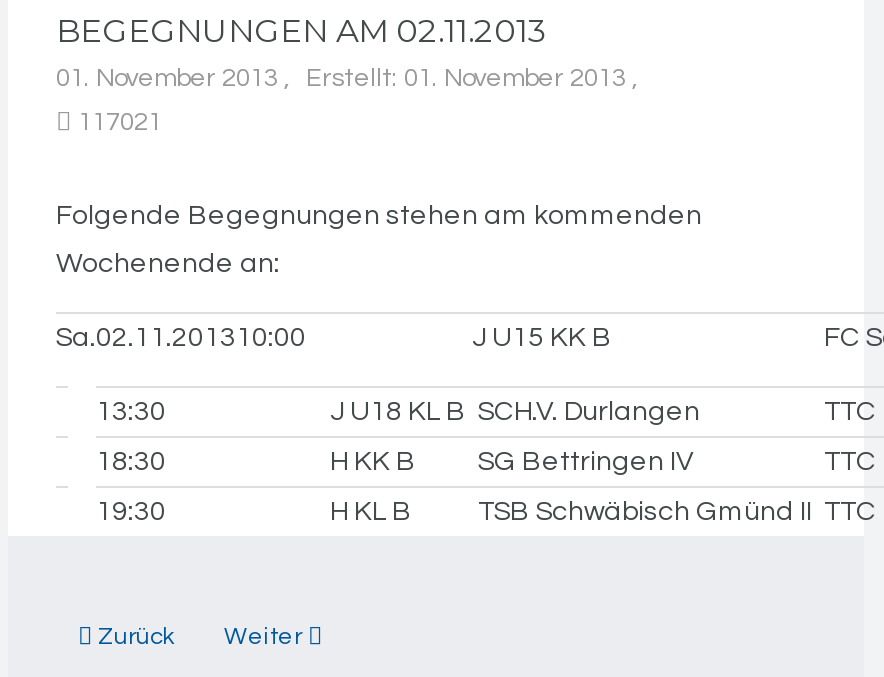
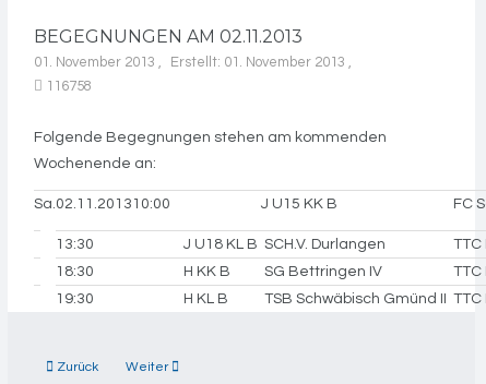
- 117021
+ 116758
